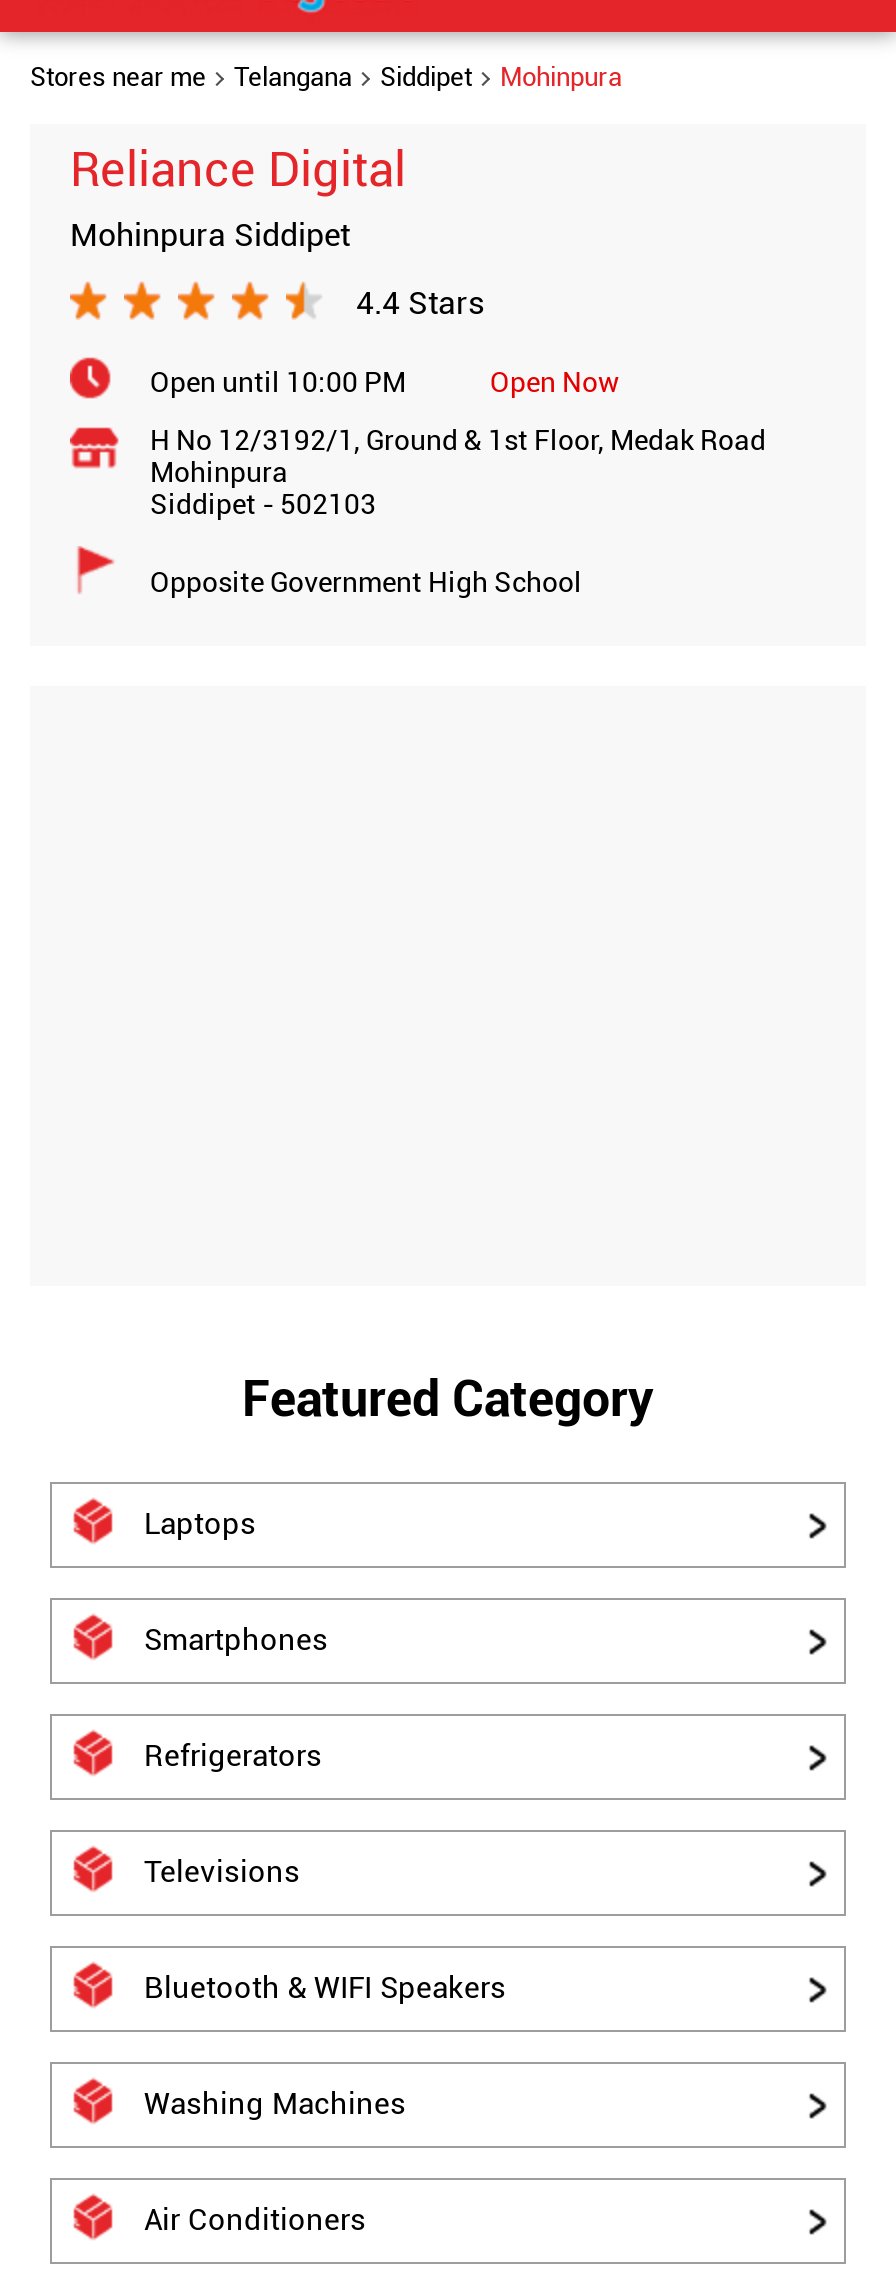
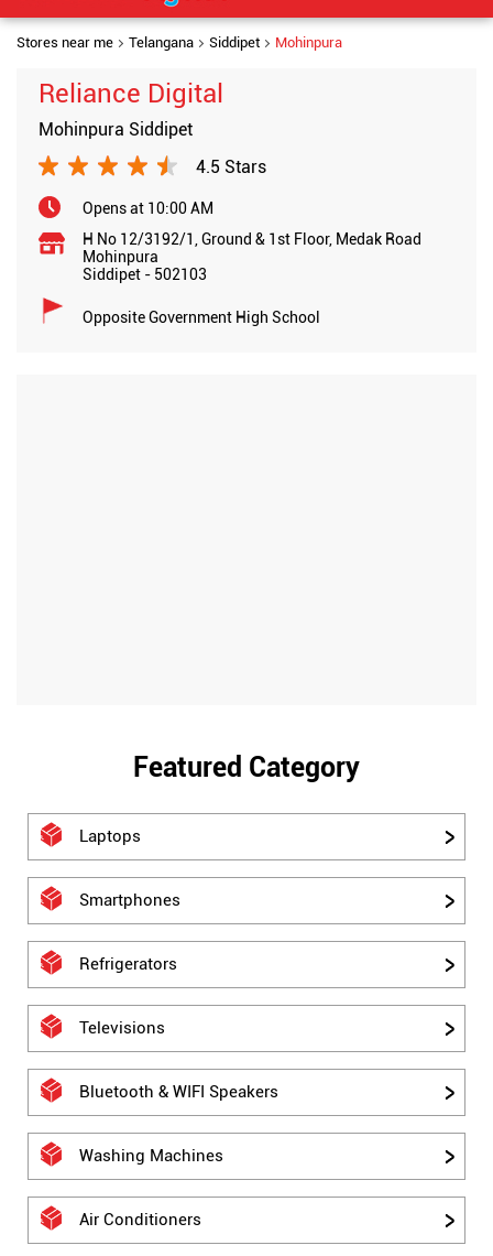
- 4.4 Stars
+ 4.5 Stars

- Open until 10:00 PM
- Open Now
+ Opens at 10:00 AM
